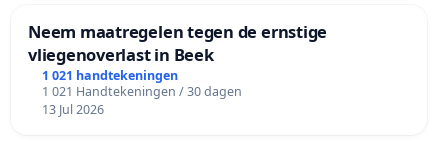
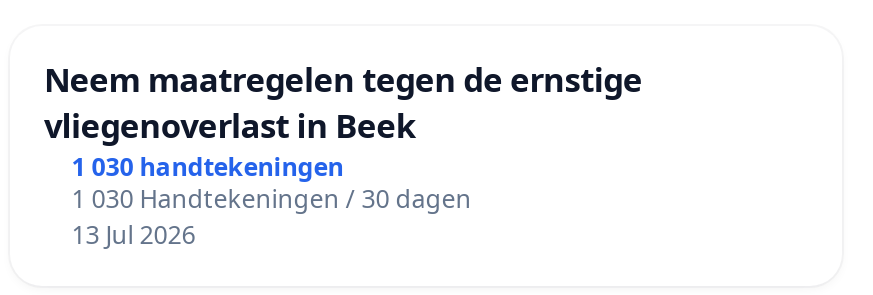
- 1 021 handtekeningen
+ 1 030 handtekeningen

- 1 021 Handtekeningen / 30 dagen
+ 1 030 Handtekeningen / 30 dagen
